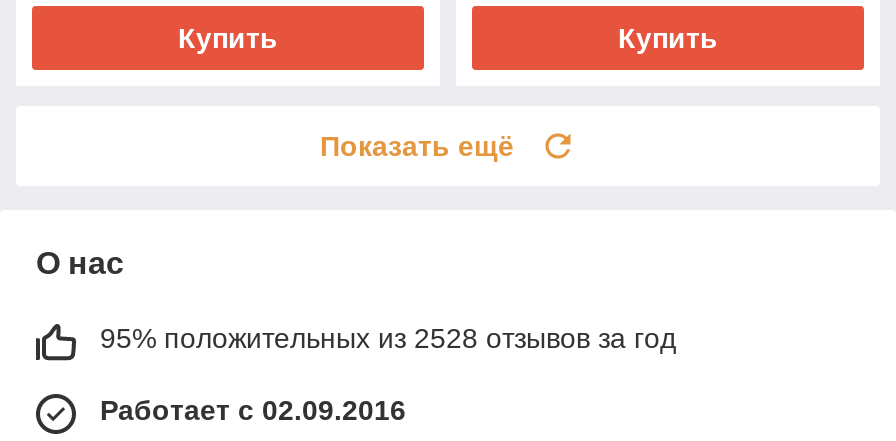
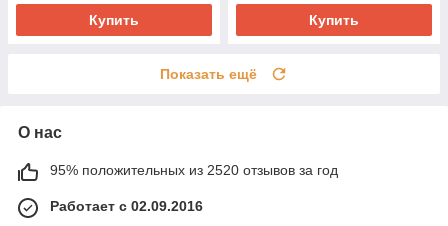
- 95% положительных из 2528 отзывов за год
+ 95% положительных из 2520 отзывов за год
